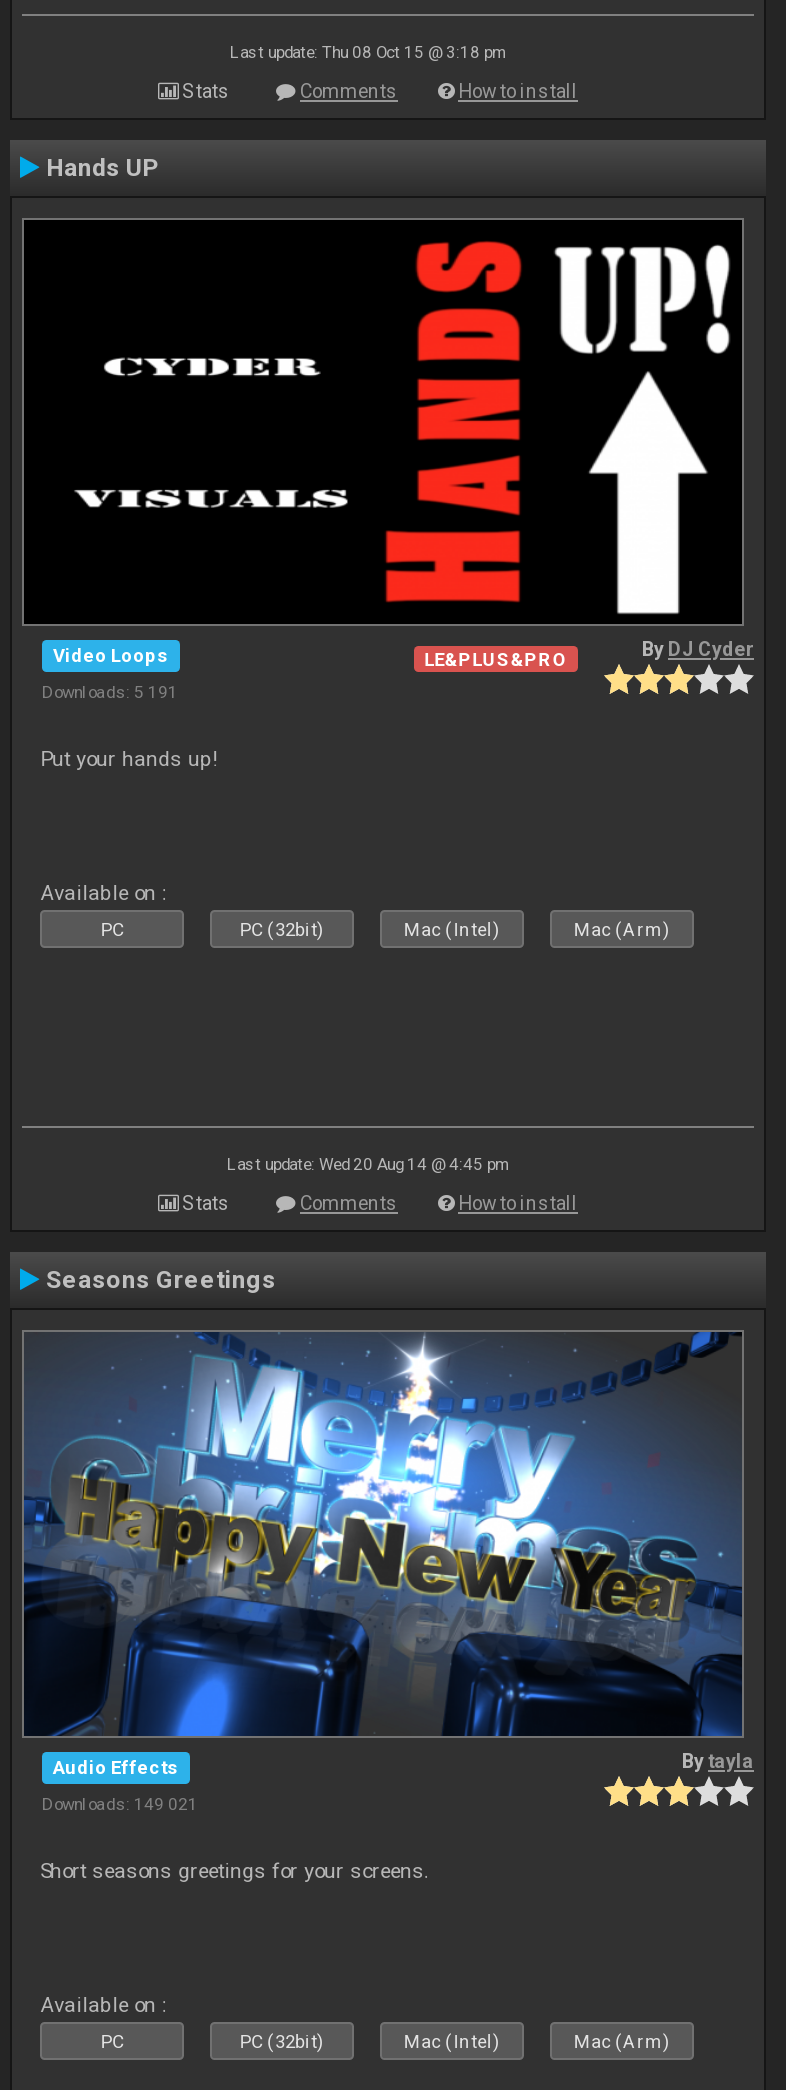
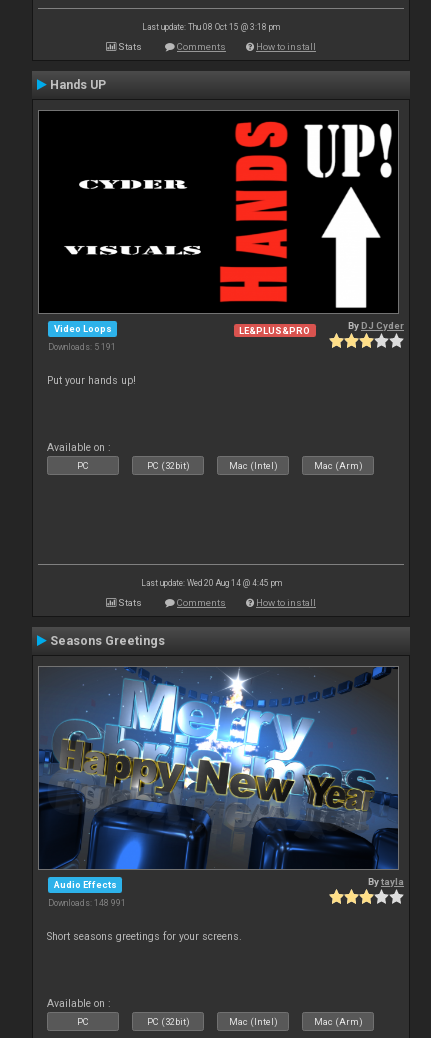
- Downloads: 149 021
+ Downloads: 148 991
